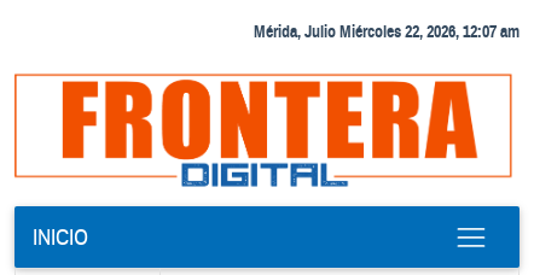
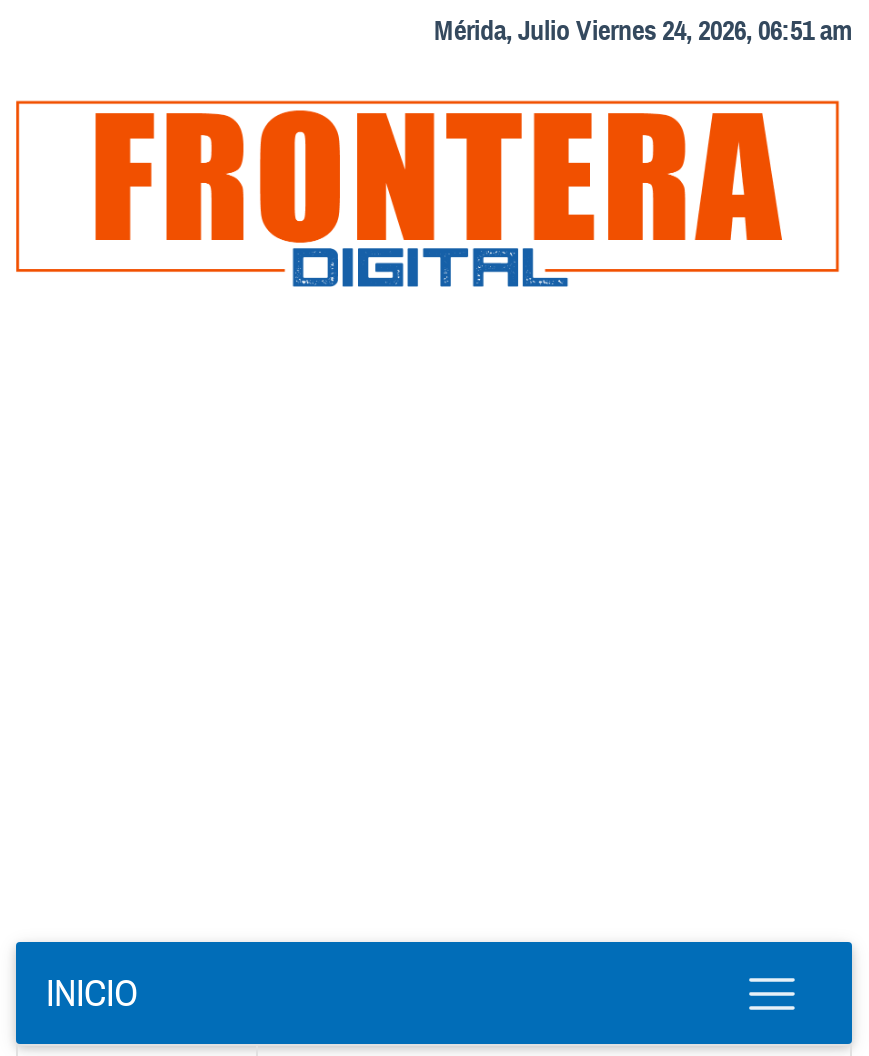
- Mérida, Julio Miércoles 22, 2026, 12:07 am
+ Mérida, Julio Viernes 24, 2026, 06:51 am
